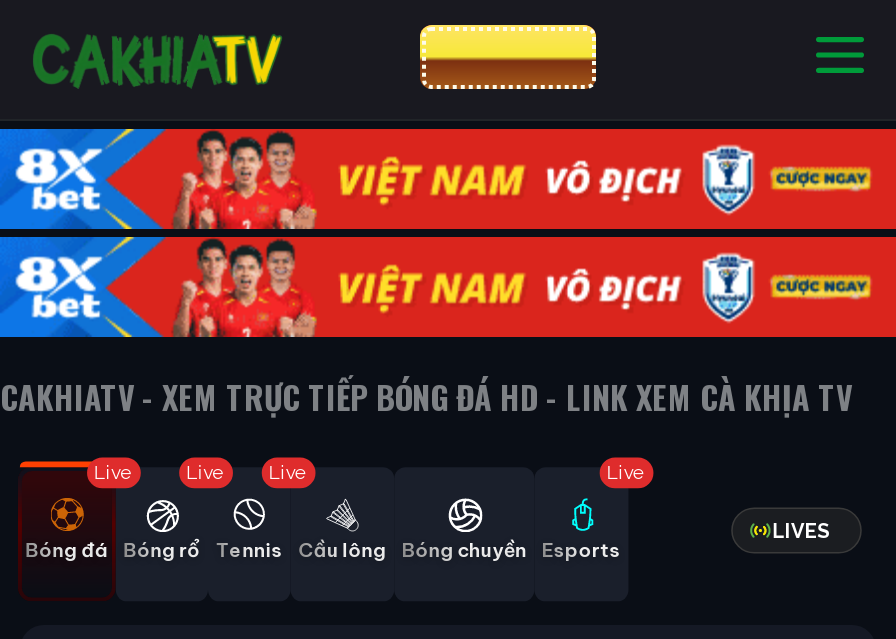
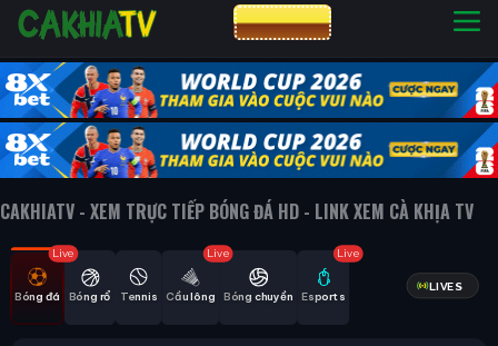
- [image]
+ [image]

- Live

- Live

+ Live
